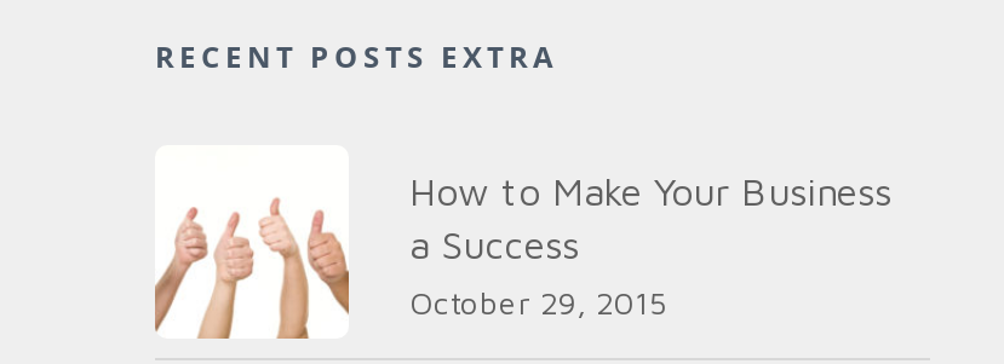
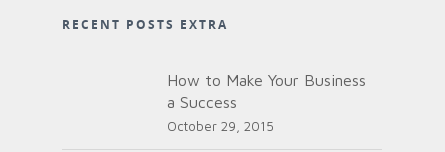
- [image]
